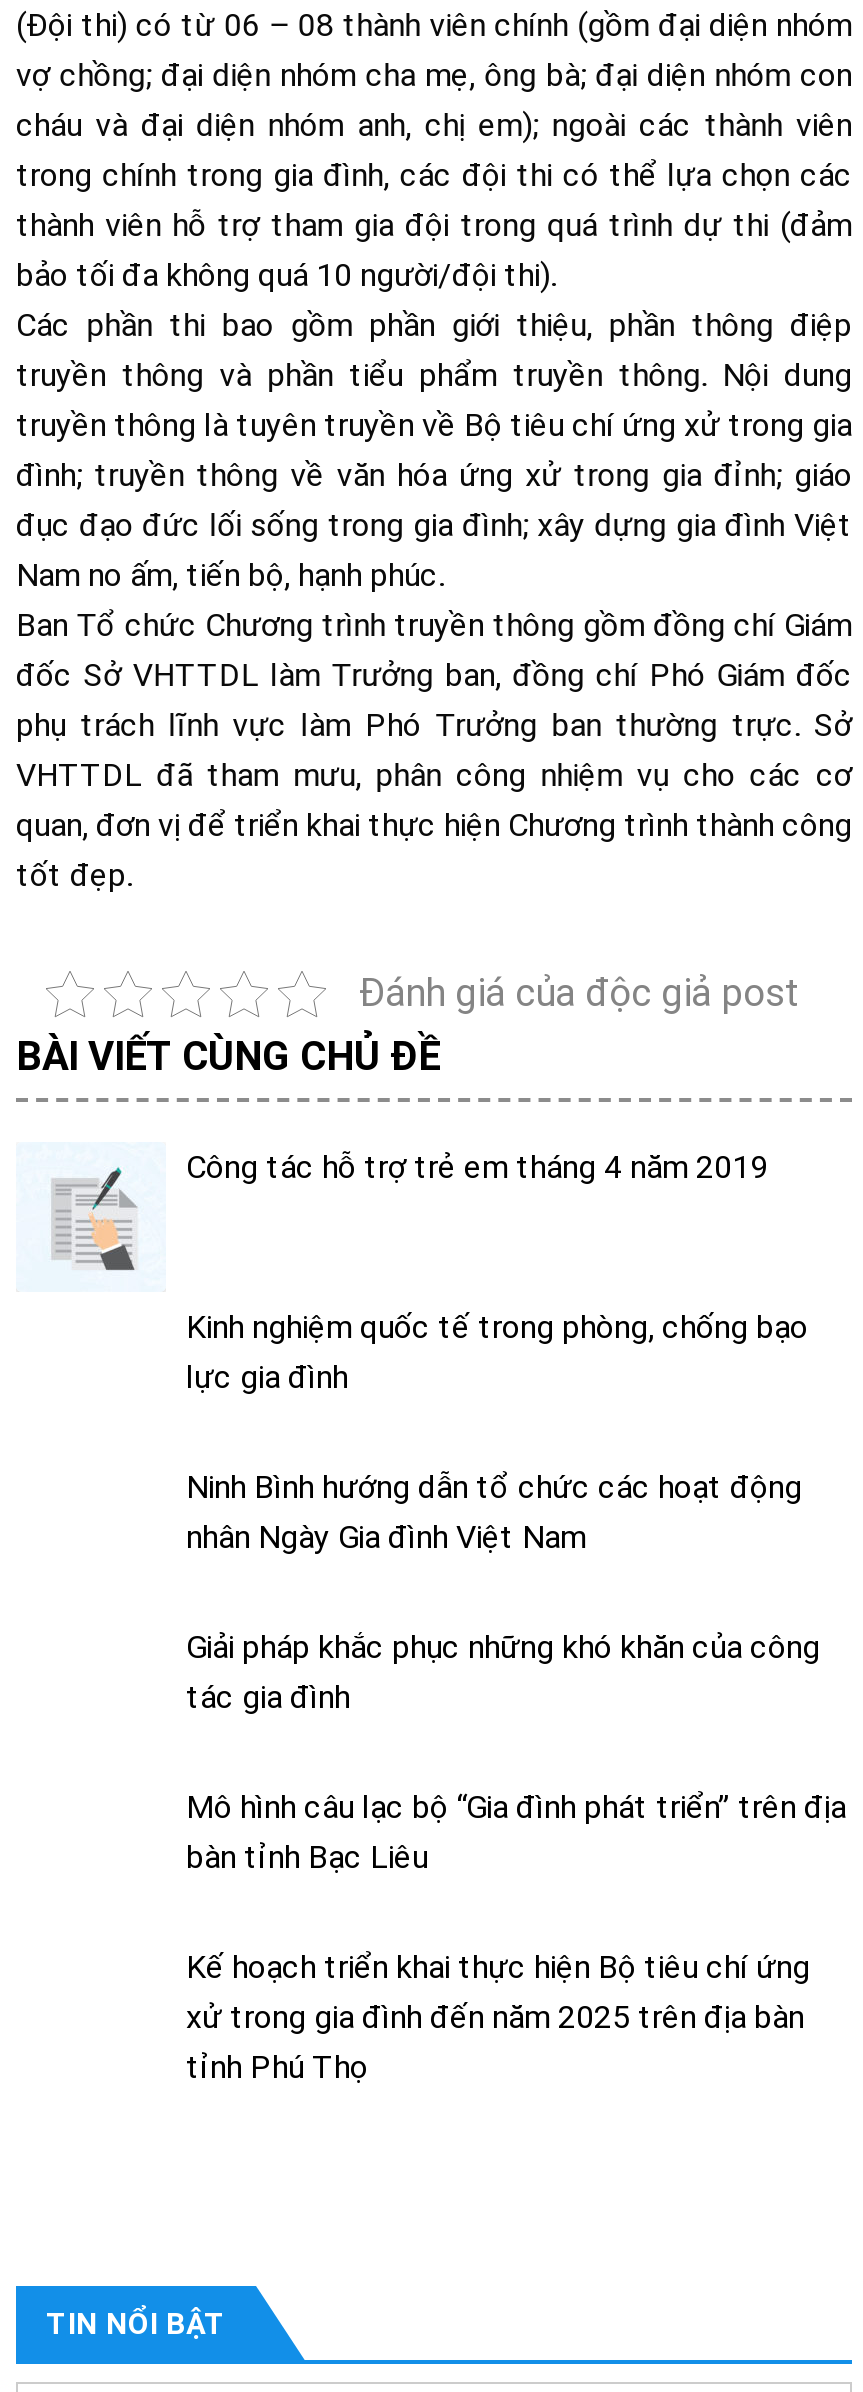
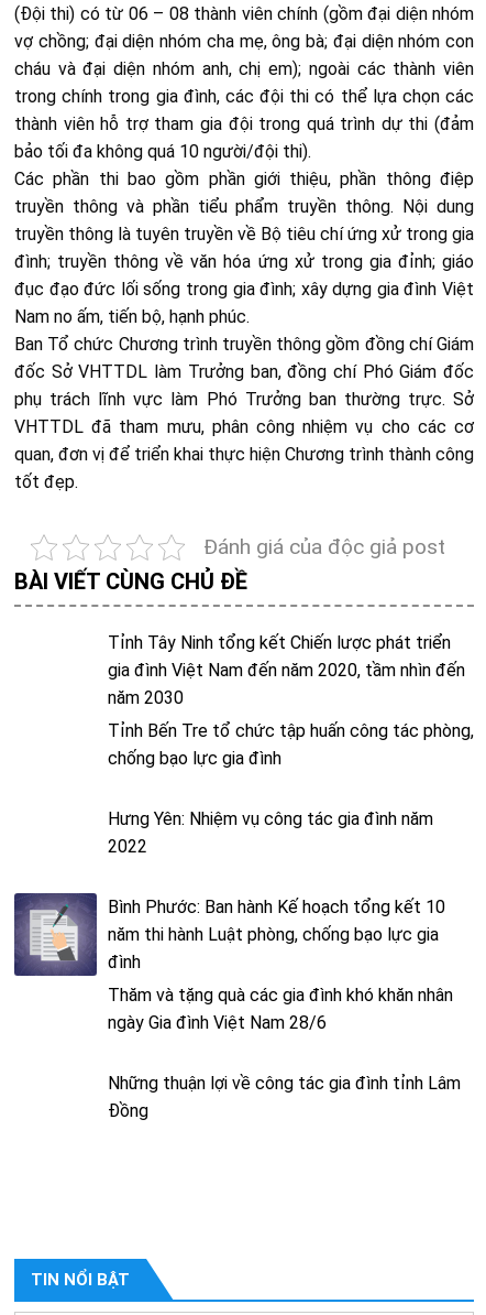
+ [image]

- [image]

- Công tác hỗ trợ trẻ em tháng 4 năm 2019
+ Tỉnh Tây Ninh tổng kết Chiến lược phát triển
+ gia đình Việt Nam đến năm 2020, tầm nhìn đến
+ năm 2030

- Kinh nghiệm quốc tế trong phòng, chống bạo
- lực gia đình
+ Tỉnh Bến Tre tổ chức tập huấn công tác phòng,
+ chống bạo lực gia đình

- Ninh Bình hướng dẫn tổ chức các hoạt động
- nhân Ngày Gia đình Việt Nam
+ Hưng Yên: Nhiệm vụ công tác gia đình năm
+ 2022

- Giải pháp khắc phục những khó khăn của công
- tác gia đình
+ Bình Phước: Ban hành Kế hoạch tổng kết 10
+ năm thi hành Luật phòng, chống bạo lực gia
+ đình

- Mô hình câu lạc bộ “Gia đình phát triển” trên địa
- bàn tỉnh Bạc Liêu
+ Thăm và tặng quà các gia đình khó khăn nhân
+ ngày Gia đình Việt Nam 28/6

- Kế hoạch triển khai thực hiện Bộ tiêu chí ứng
- xử trong gia đình đến năm 2025 trên địa bàn
- tỉnh Phú Thọ
+ Những thuận lợi về công tác gia đình tỉnh Lâm
+ Đồng
